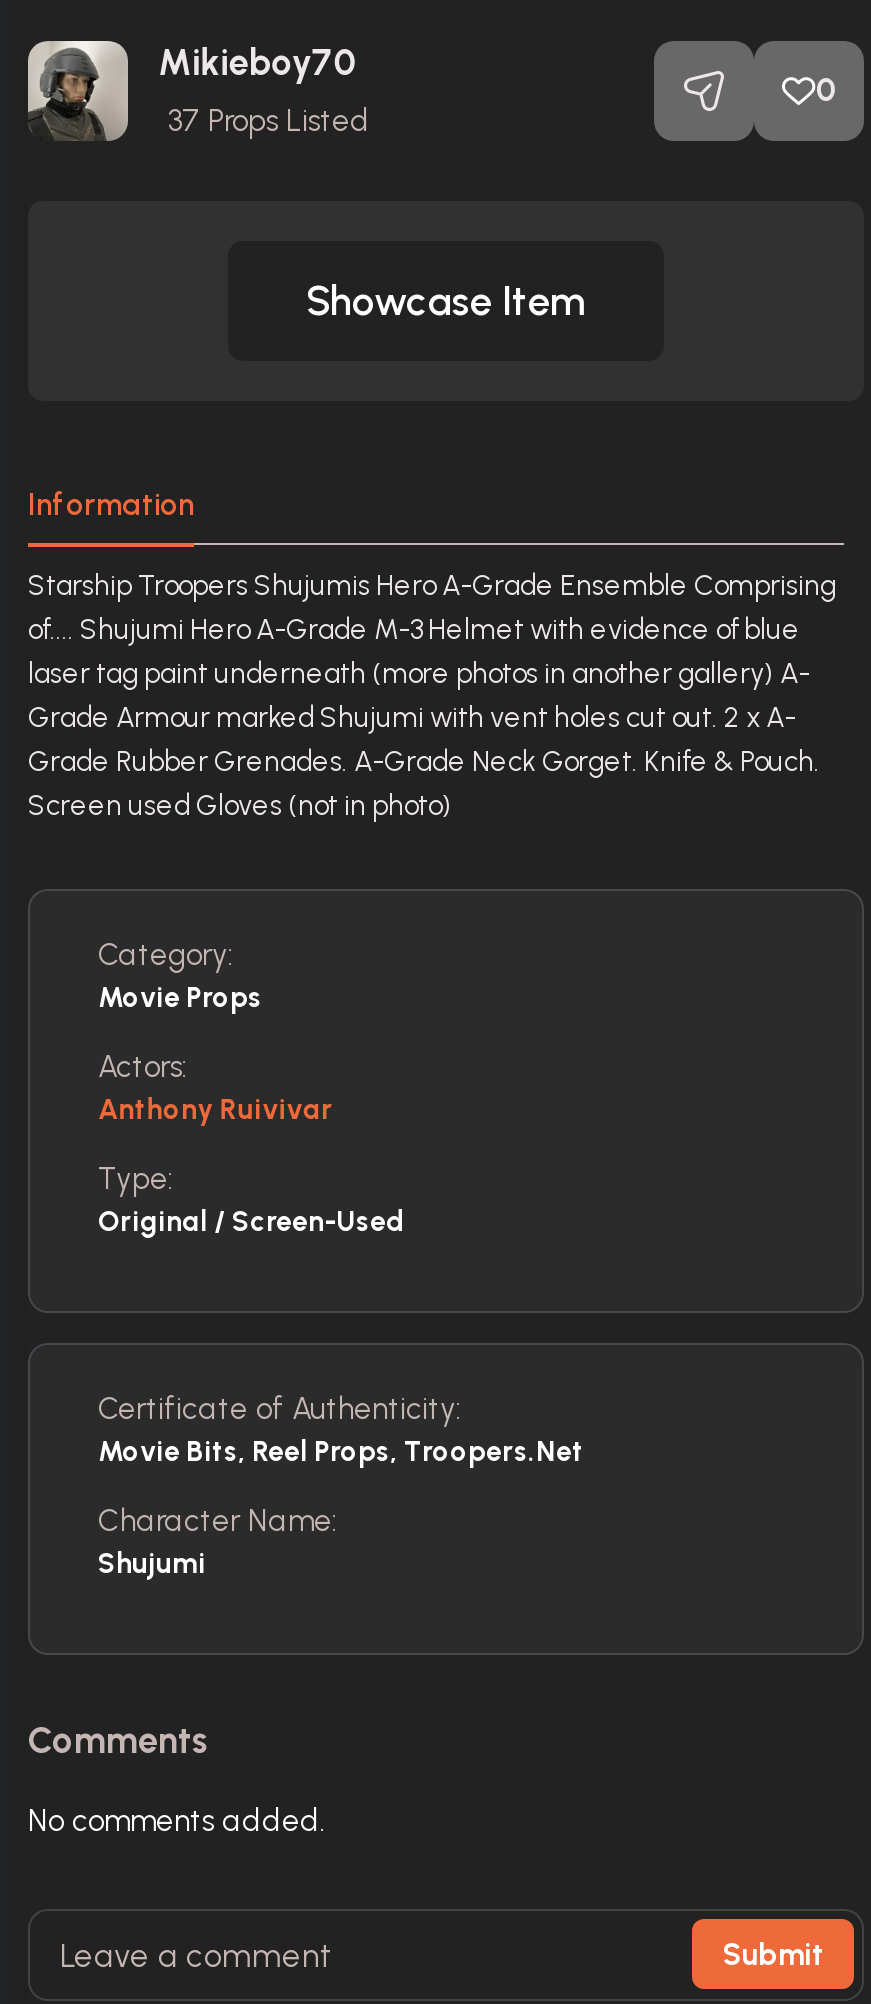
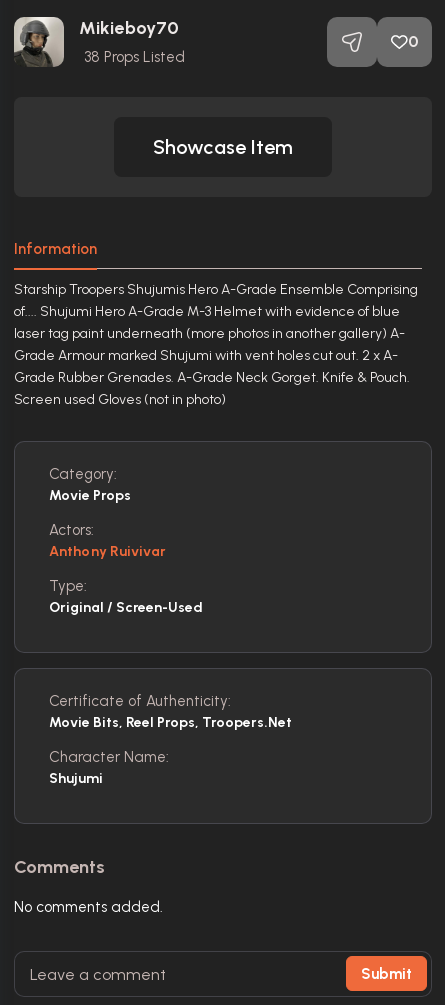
- 37 Props Listed
+ 38 Props Listed
